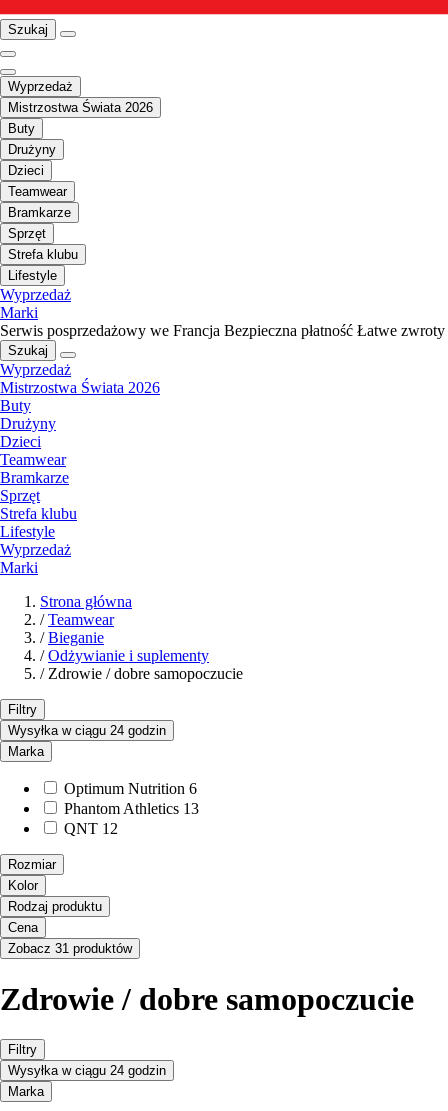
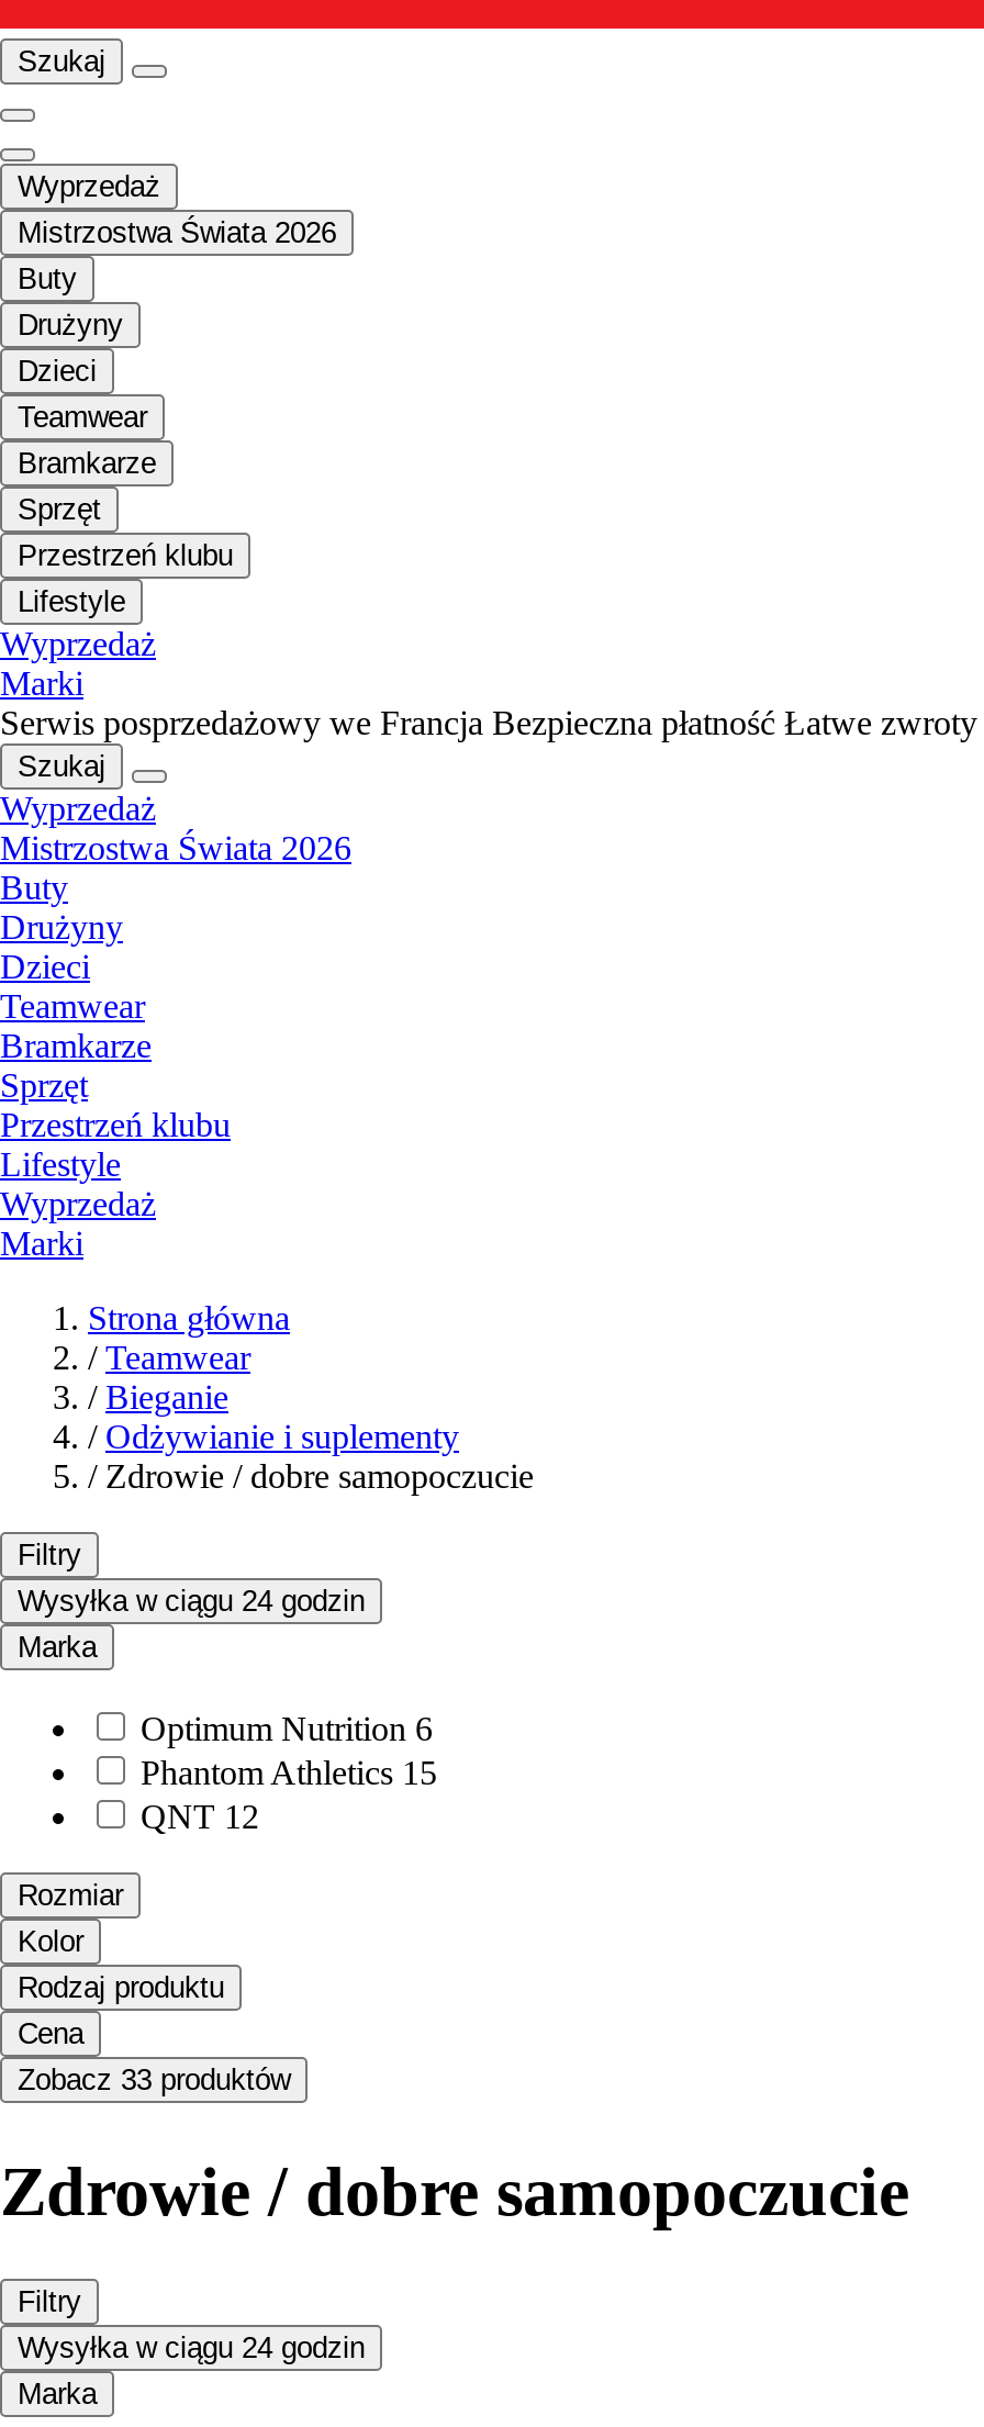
- Strefa klubu
+ Przestrzeń klubu

- Strefa klubu
+ Przestrzeń klubu

- Phantom Athletics 13
+ Phantom Athletics 15

- Zobacz 31 produktów
+ Zobacz 33 produktów
